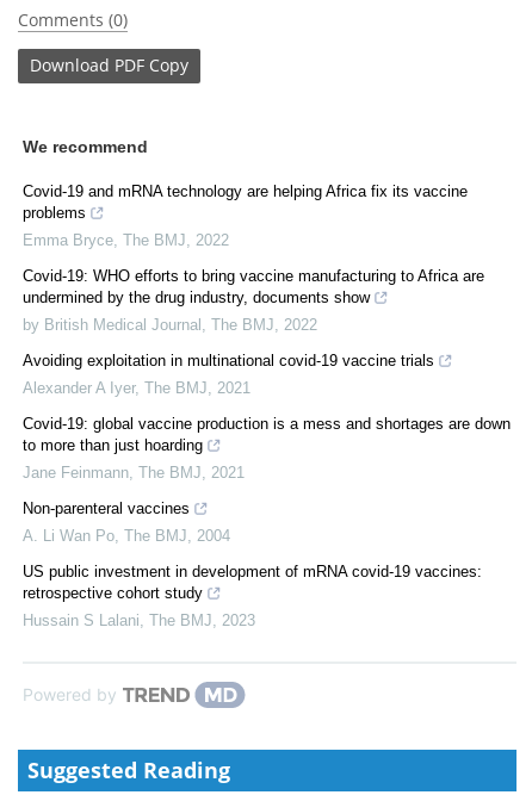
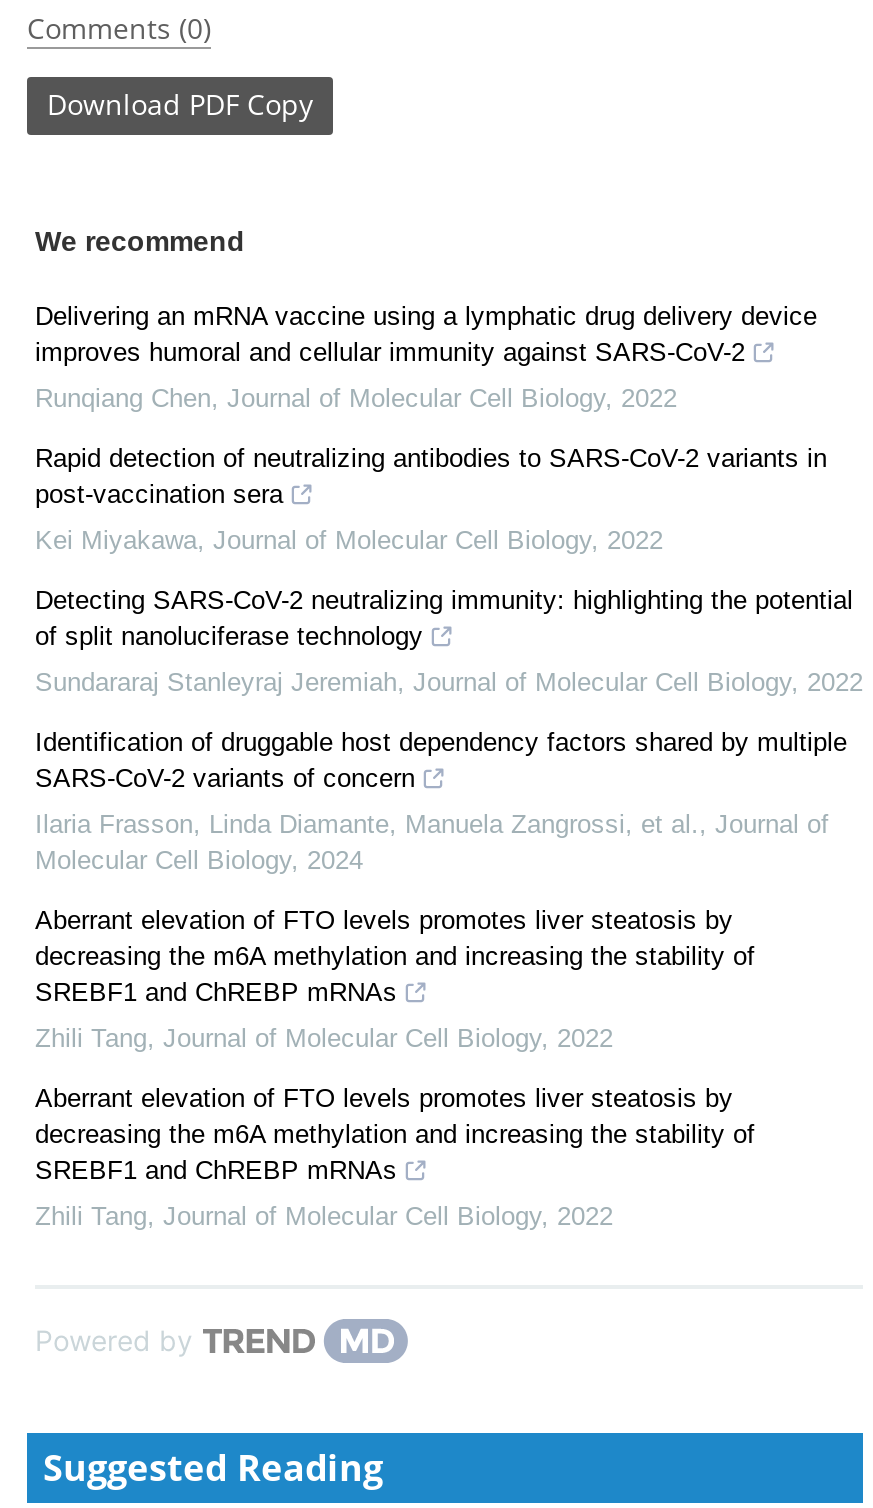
- Covid-19 and mRNA technology are helping Africa fix its vaccine
- problems
+ Delivering an mRNA vaccine using a lymphatic drug delivery device
+ improves humoral and cellular immunity against SARS-CoV-2

- Emma Bryce, The BMJ, 2022
+ Runqiang Chen, Journal of Molecular Cell Biology, 2022

- Covid-19: WHO efforts to bring vaccine manufacturing to Africa are
- undermined by the drug industry, documents show
+ Rapid detection of neutralizing antibodies to SARS-CoV-2 variants in
+ post-vaccination sera

- by British Medical Journal, The BMJ, 2022
+ Kei Miyakawa, Journal of Molecular Cell Biology, 2022

- Avoiding exploitation in multinational covid-19 vaccine trials
+ Detecting SARS-CoV-2 neutralizing immunity: highlighting the potential
+ of split nanoluciferase technology

- Alexander A Iyer, The BMJ, 2021
+ Sundararaj Stanleyraj Jeremiah, Journal of Molecular Cell Biology, 2022

- Covid-19: global vaccine production is a mess and shortages are down
- to more than just hoarding
+ Identification of druggable host dependency factors shared by multiple
+ SARS-CoV-2 variants of concern

- Jane Feinmann, The BMJ, 2021
+ Ilaria Frasson, Linda Diamante, Manuela Zangrossi, et al., Journal of
+ Molecular Cell Biology, 2024

- Non-parenteral vaccines
+ Aberrant elevation of FTO levels promotes liver steatosis by
+ decreasing the m6A methylation and increasing the stability of
+ SREBF1 and ChREBP mRNAs

- A. Li Wan Po, The BMJ, 2004
+ Zhili Tang, Journal of Molecular Cell Biology, 2022

- US public investment in development of mRNA covid-19 vaccines:
- retrospective cohort study
+ Aberrant elevation of FTO levels promotes liver steatosis by
+ decreasing the m6A methylation and increasing the stability of
+ SREBF1 and ChREBP mRNAs

- Hussain S Lalani, The BMJ, 2023
+ Zhili Tang, Journal of Molecular Cell Biology, 2022
